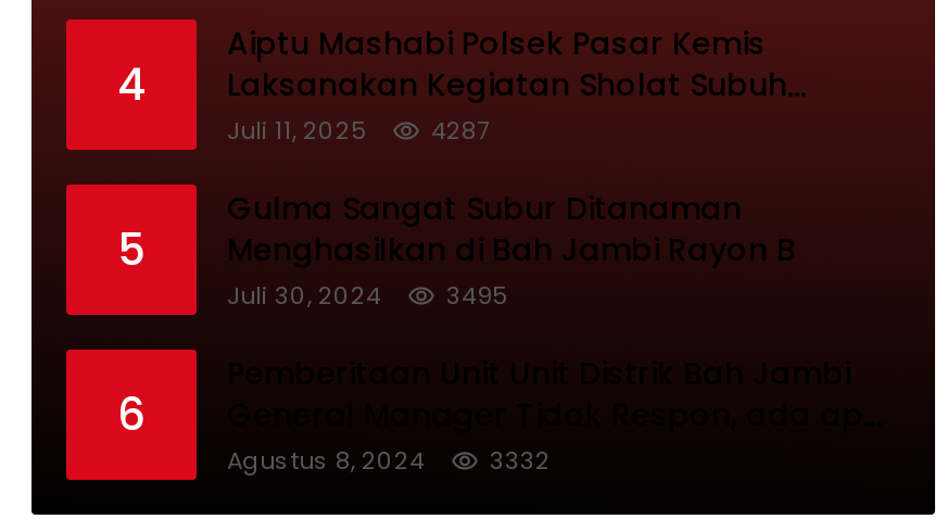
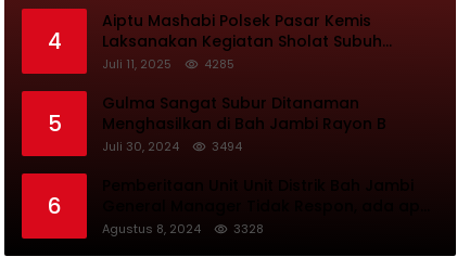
- 4287
+ 4285

- Juli 30, 2024 3495
+ Juli 30, 2024 3494

- 3332
+ 3328
